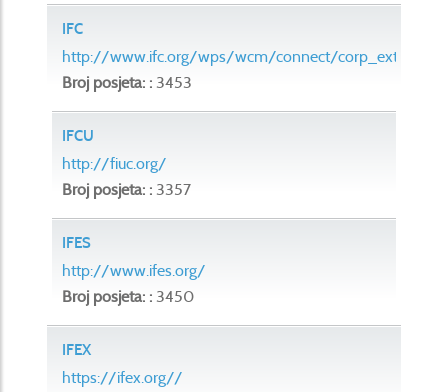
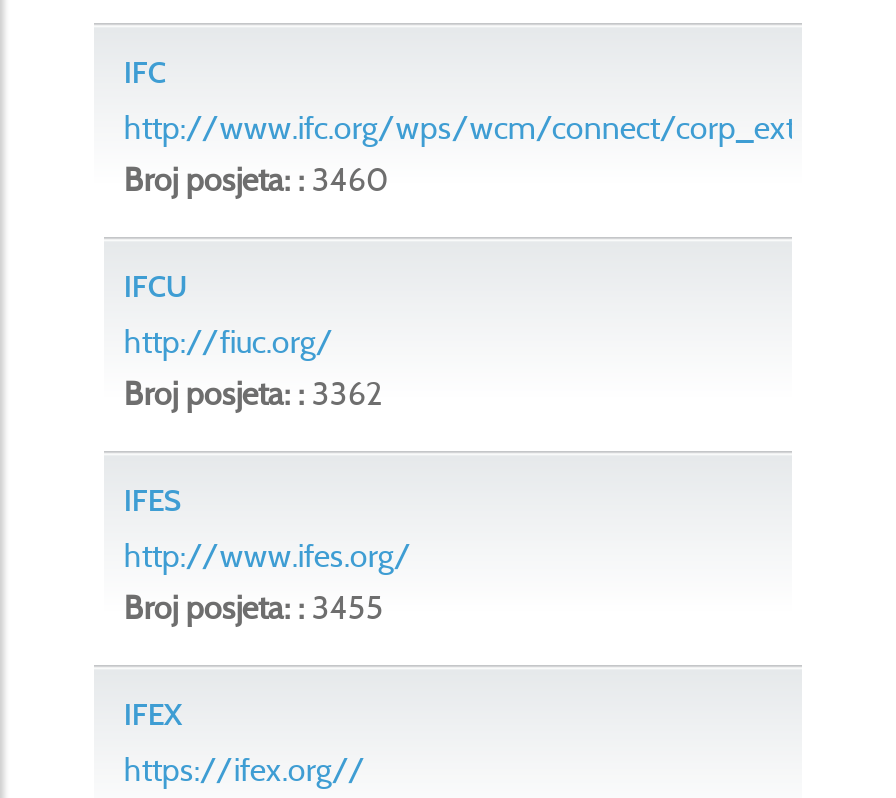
- Broj posjeta: : 3453
+ Broj posjeta: : 3460

- Broj posjeta: : 3357
+ Broj posjeta: : 3362

- Broj posjeta: : 3450
+ Broj posjeta: : 3455
